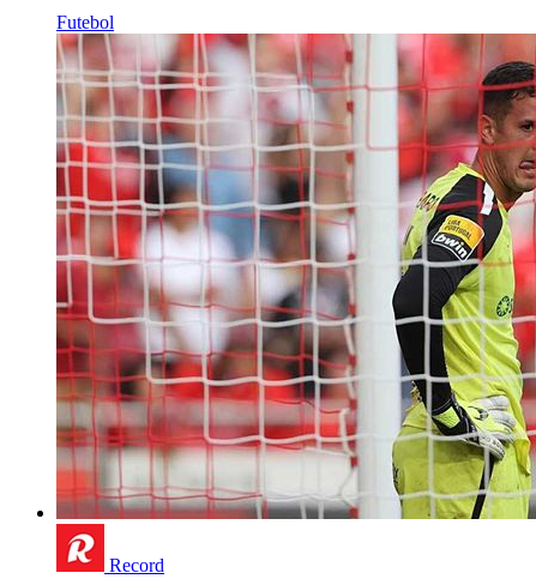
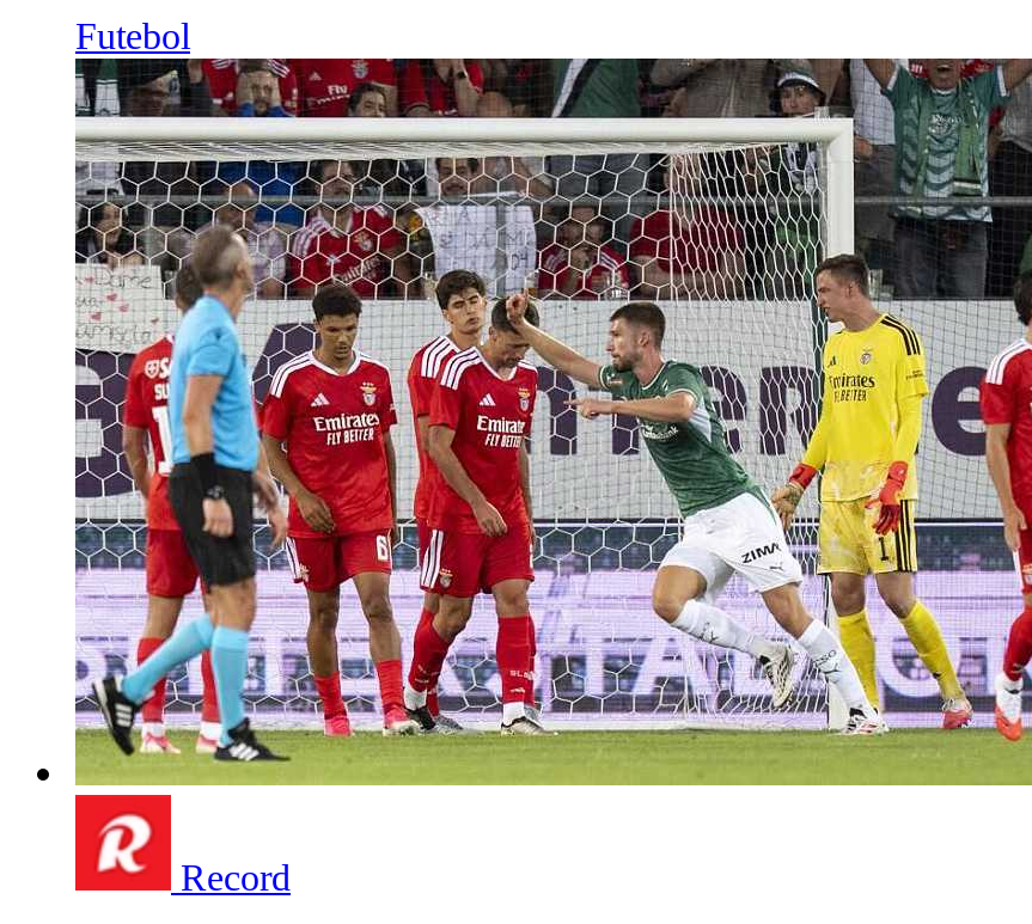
- [image]
+ [image]
